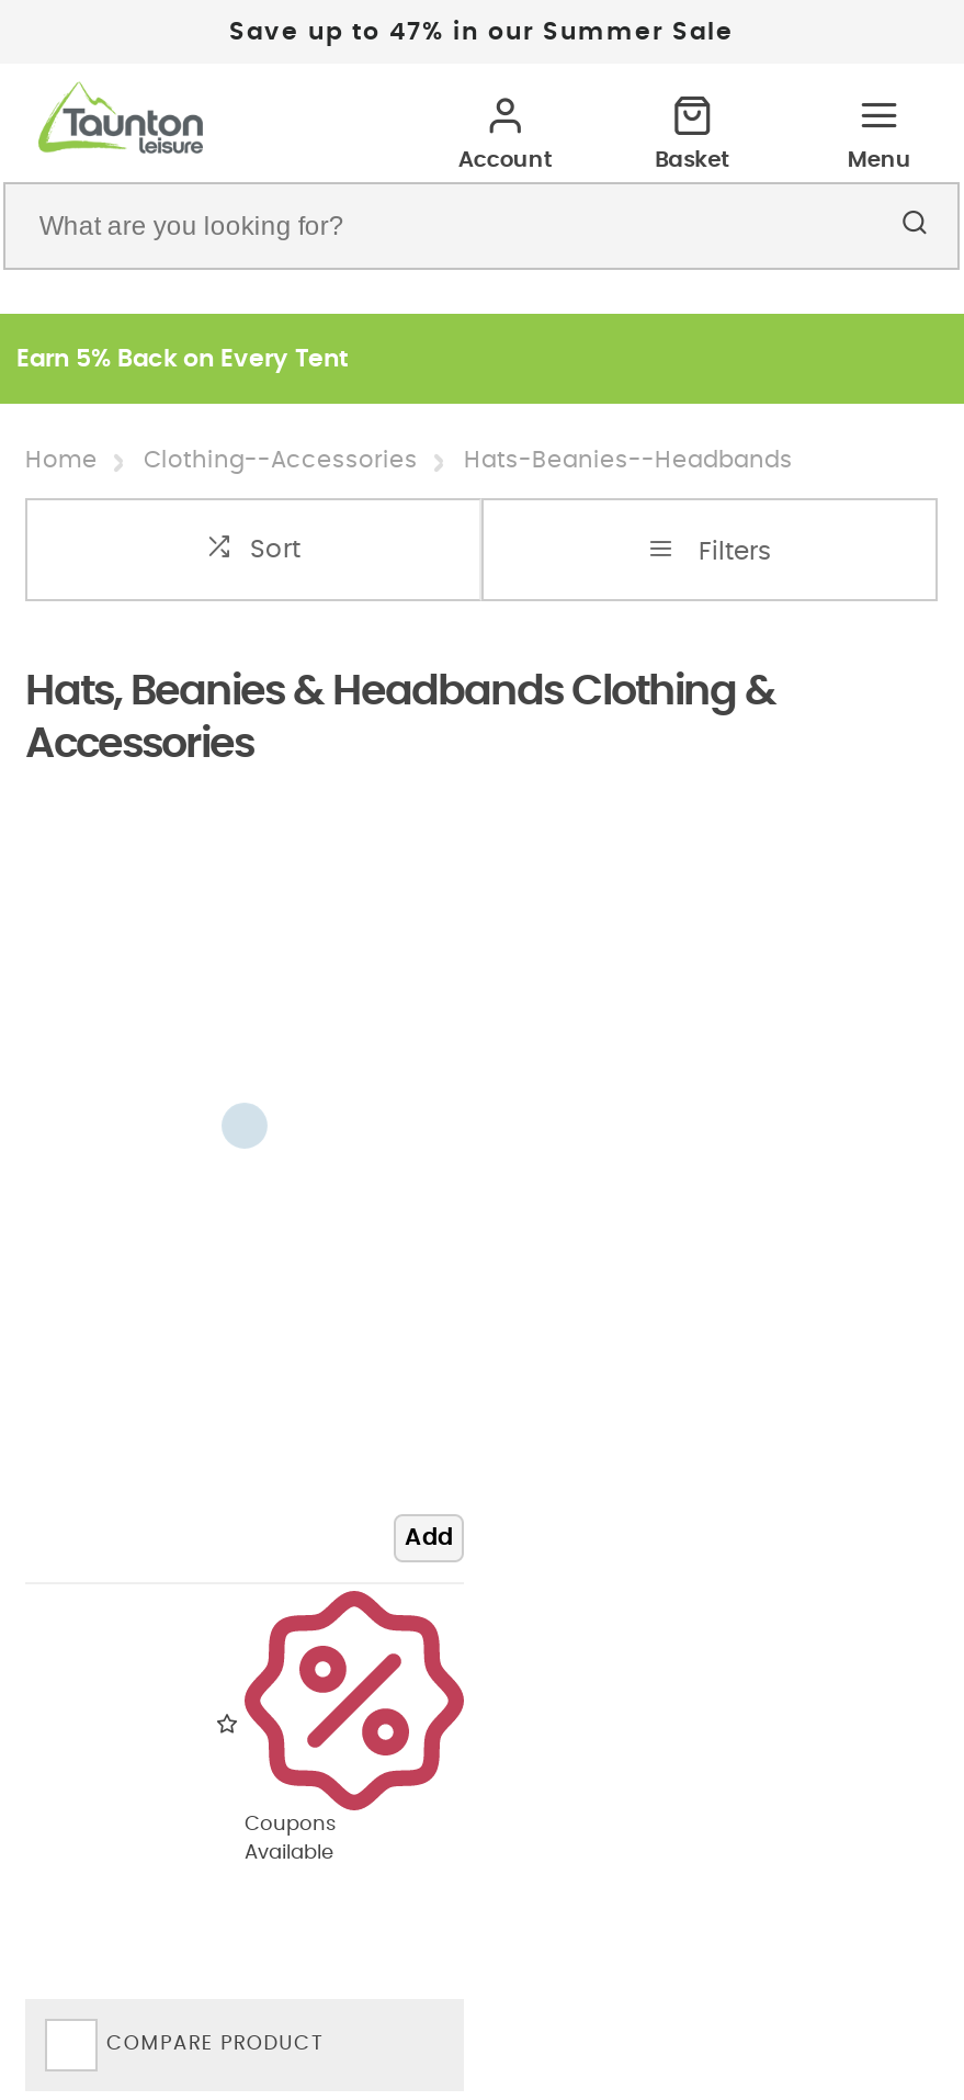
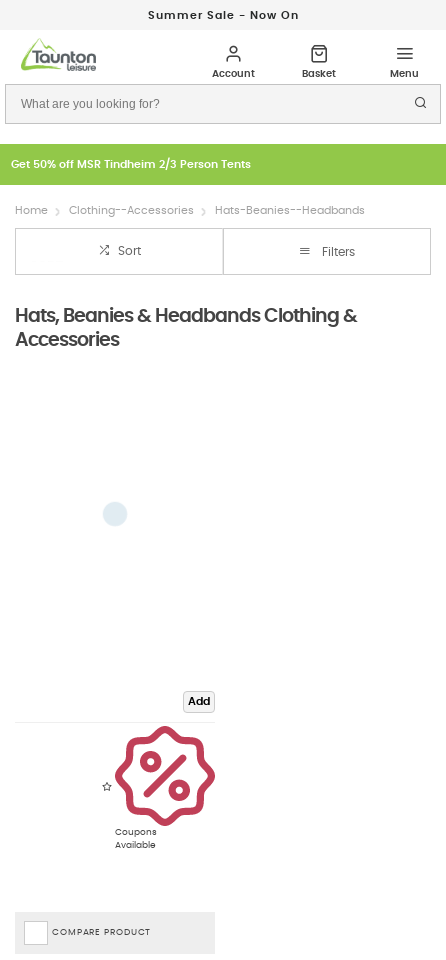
- Save up to 47% in our Summer Sale
+ Summer Sale - Now On

- Earn 5% Back on Every Tent
+ Get 50% off MSR Tindheim 2/3 Person Tents
